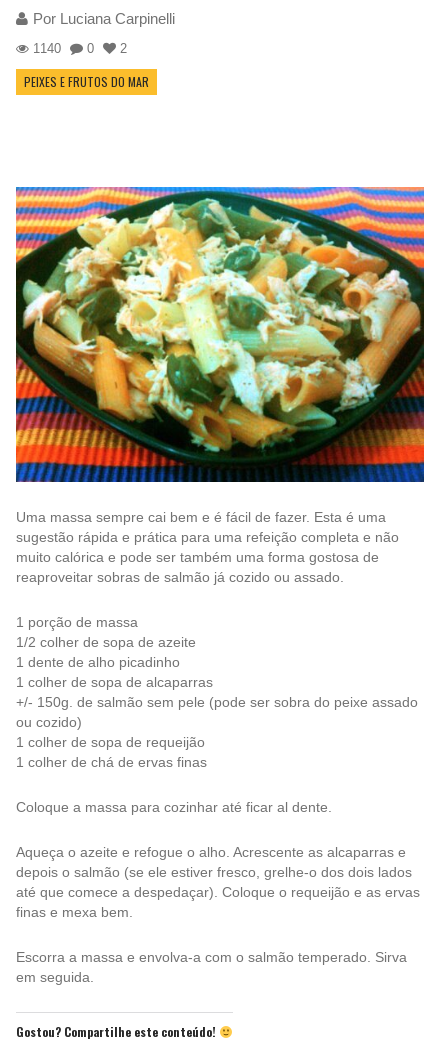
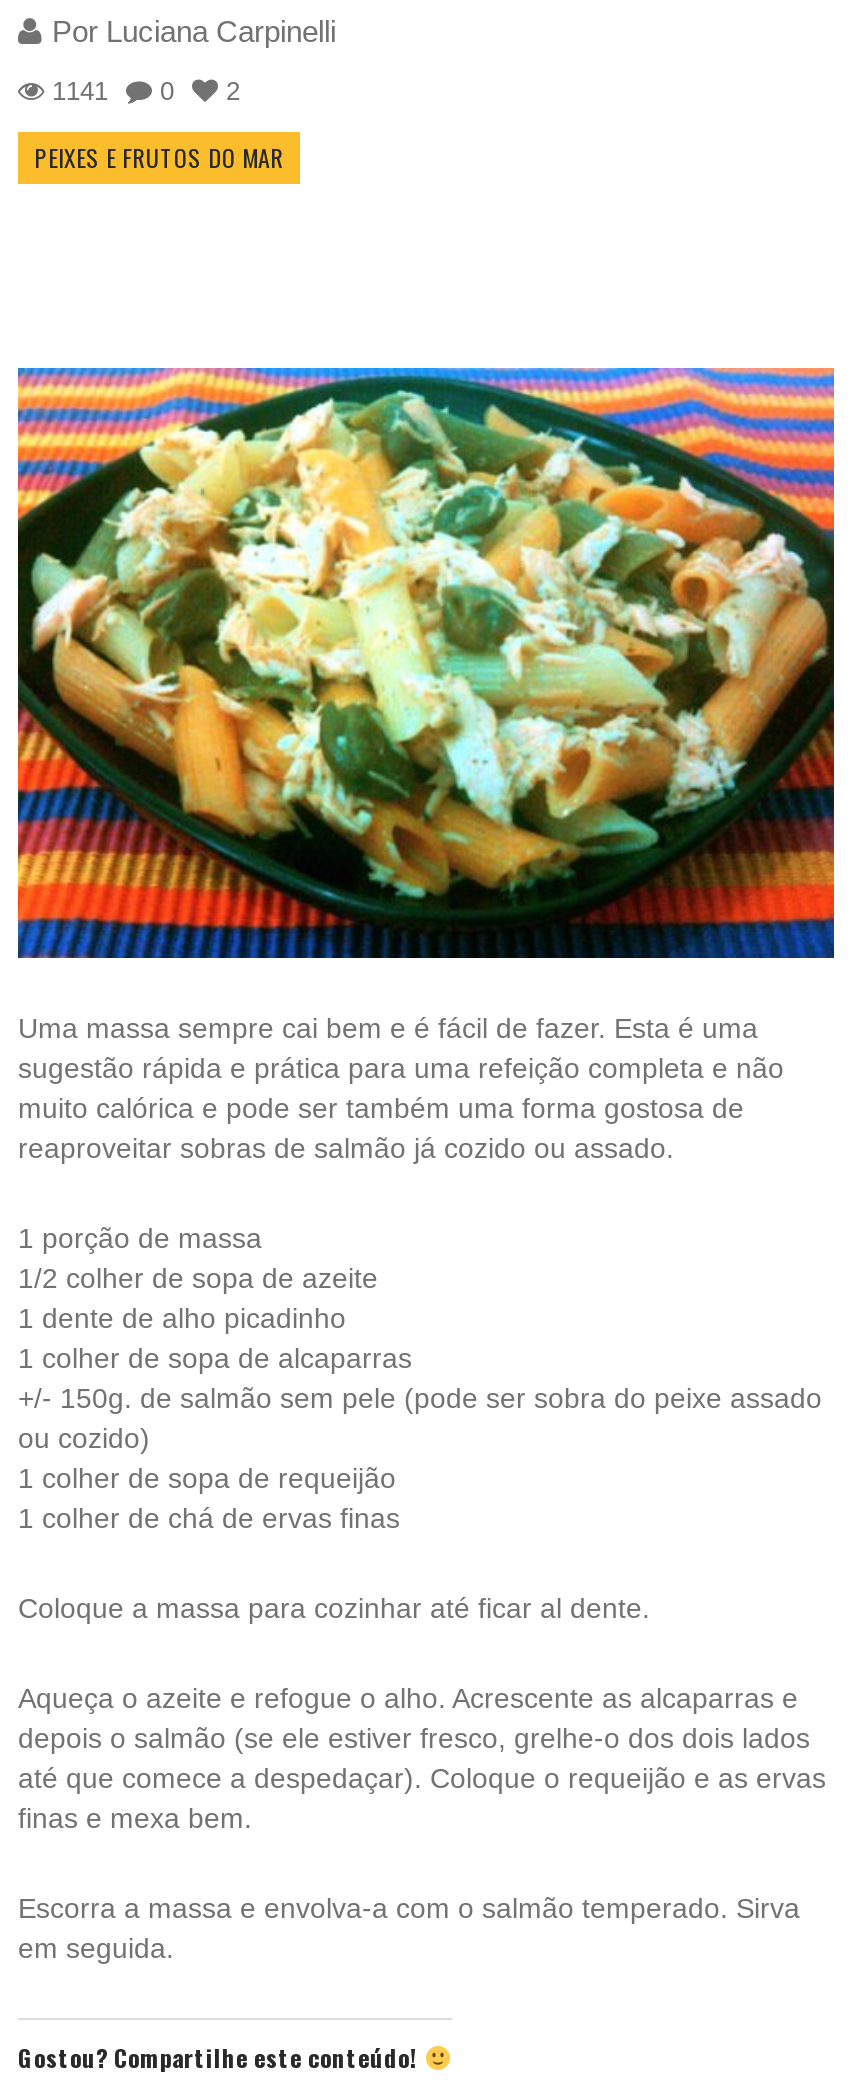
- 1140 0 2
+ 1141 0 2
